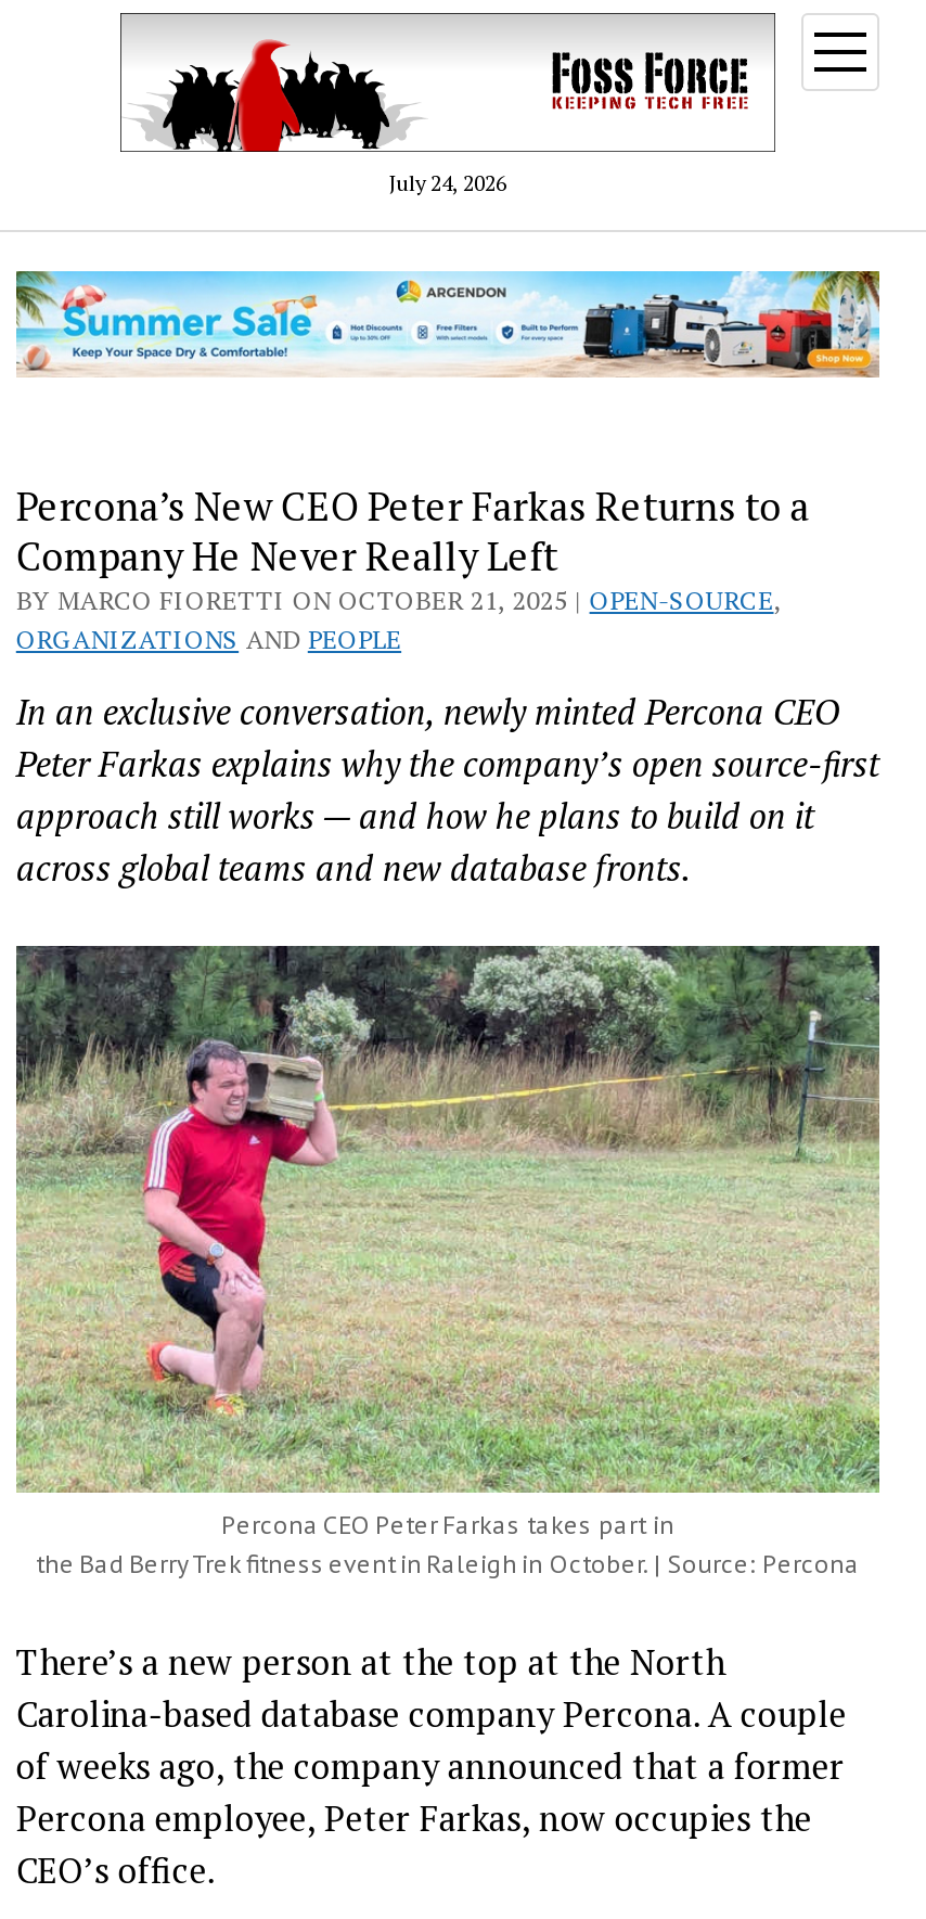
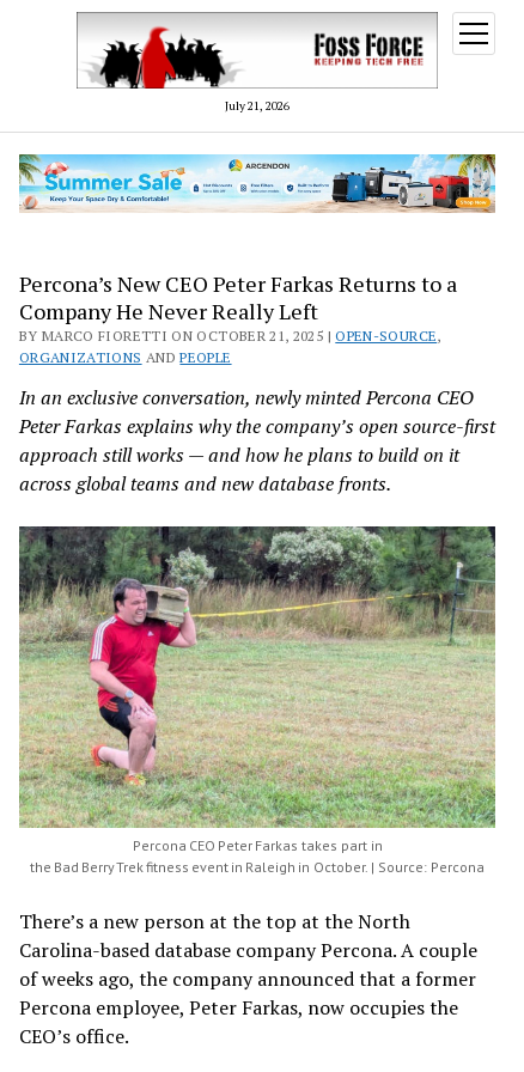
- July 24, 2026
+ July 21, 2026
